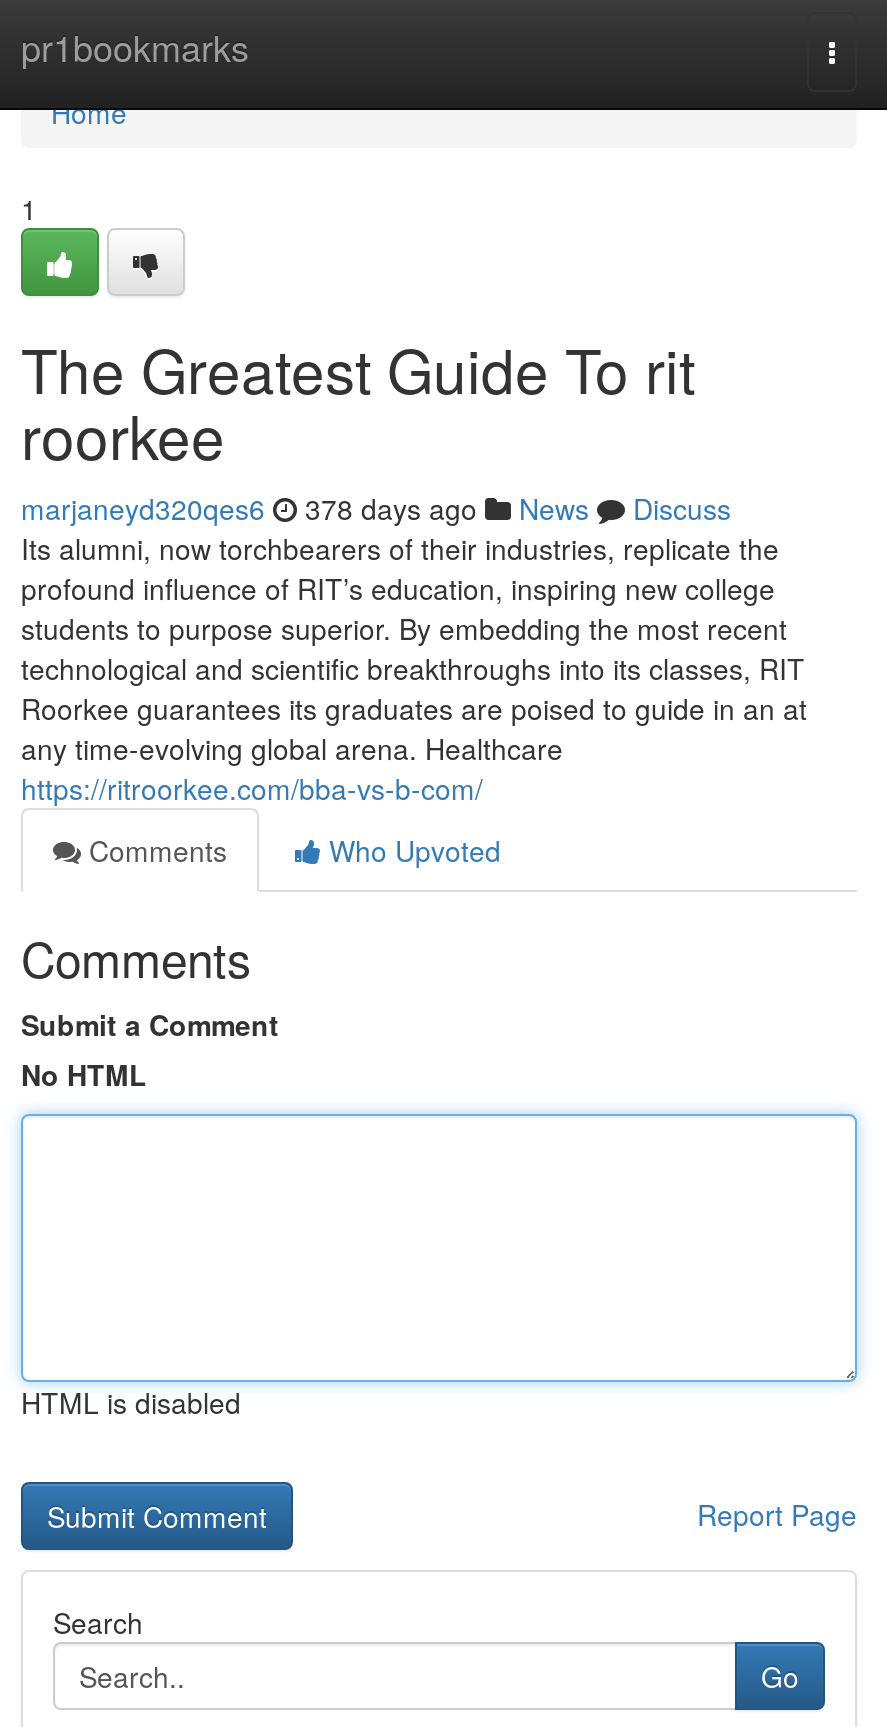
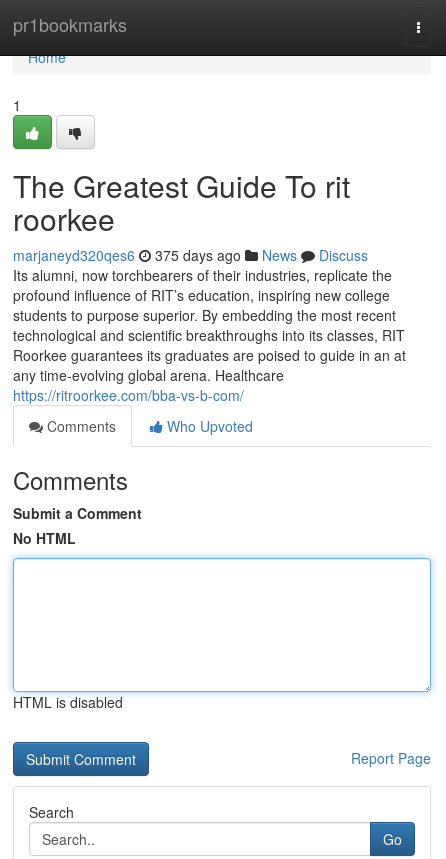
- marjaneyd320qes6 378 days ago News Discuss
+ marjaneyd320qes6 375 days ago News Discuss
